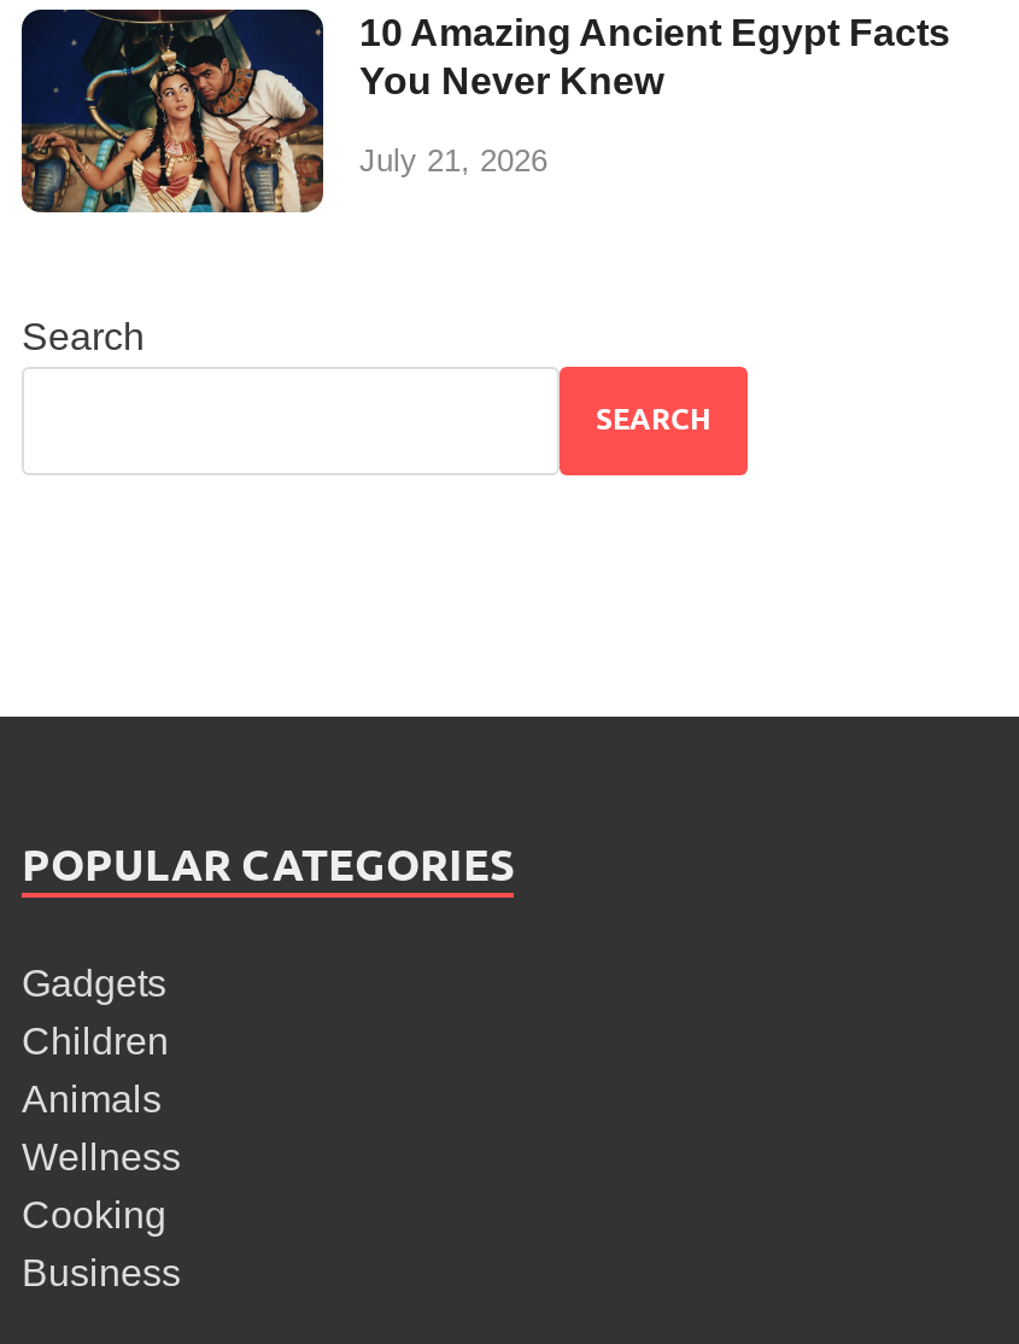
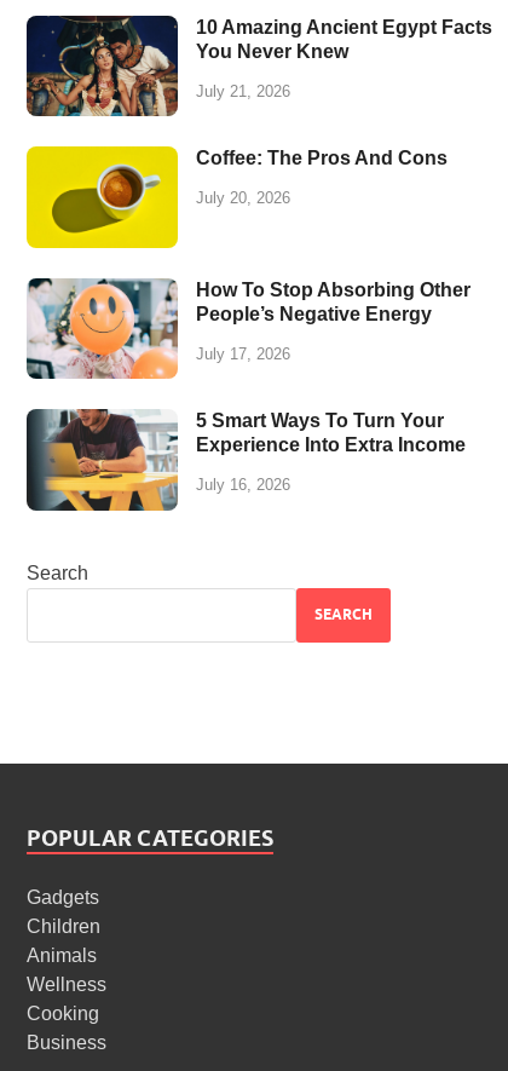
+ [image]
+ Coffee: The Pros And Cons
+ July 20, 2026

+ [image]
+ How To Stop Absorbing Other
+ People’s Negative Energy
+ July 17, 2026
+ 5 Smart Ways To Turn Your
+ Experience Into Extra Income
+ July 16, 2026

+ [image]
